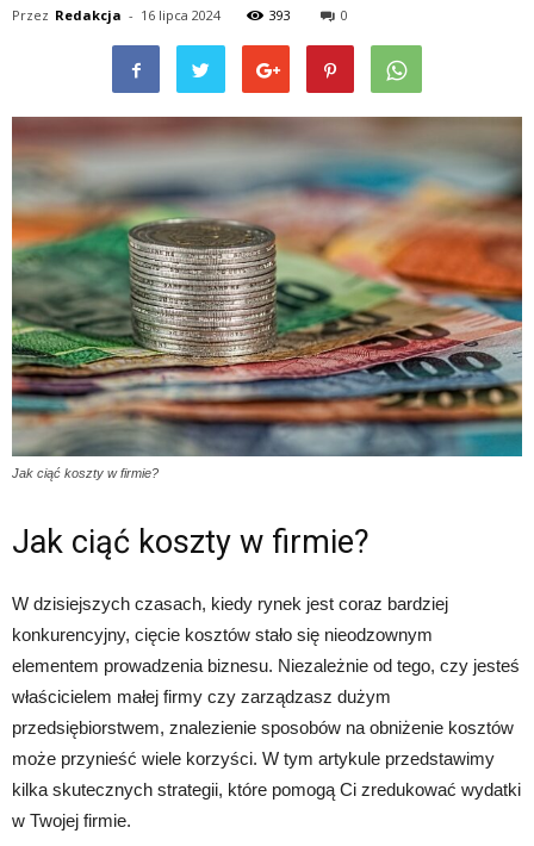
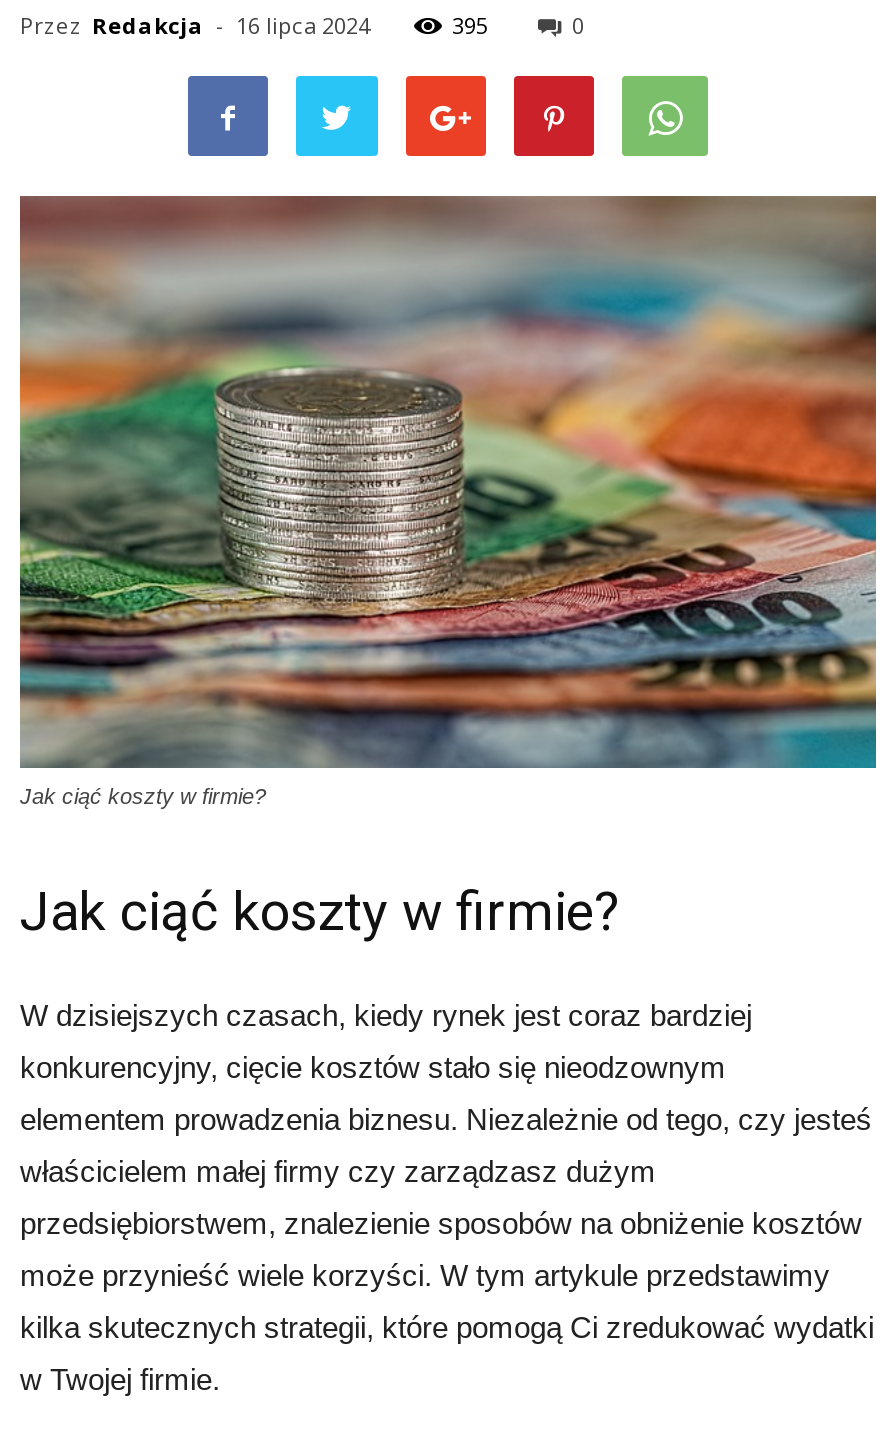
- 393
+ 395
